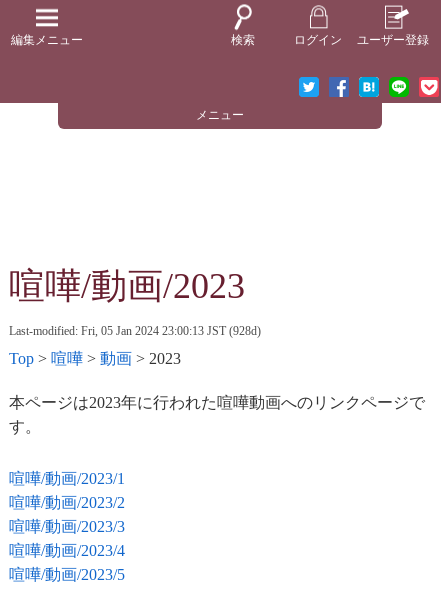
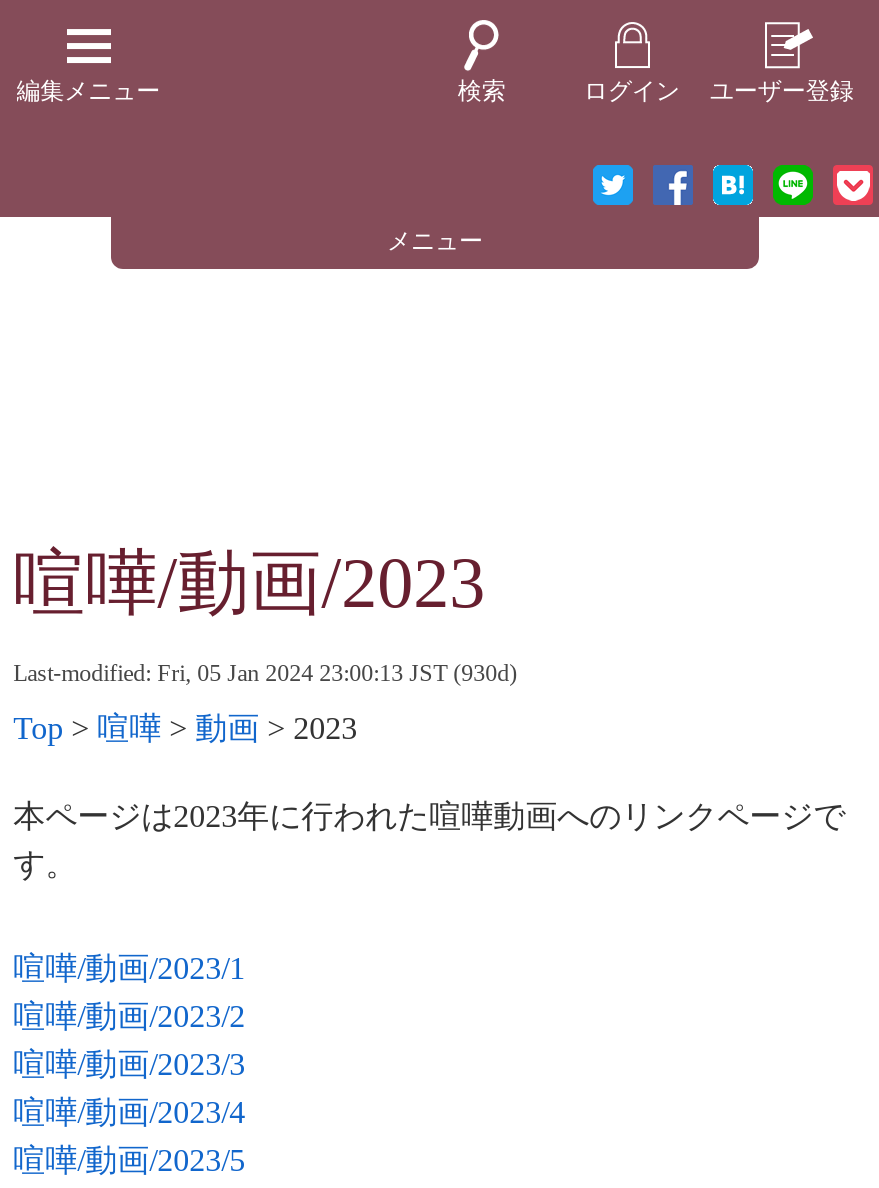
- Last-modified: Fri, 05 Jan 2024 23:00:13 JST (928d)
+ Last-modified: Fri, 05 Jan 2024 23:00:13 JST (930d)
